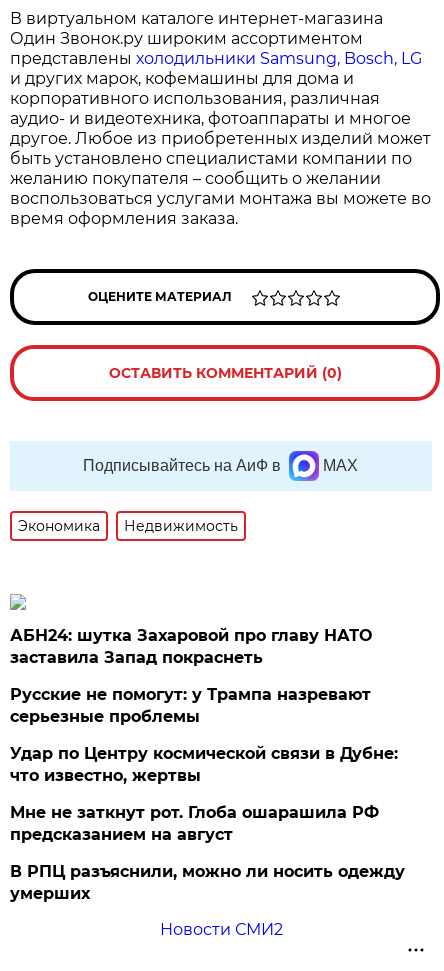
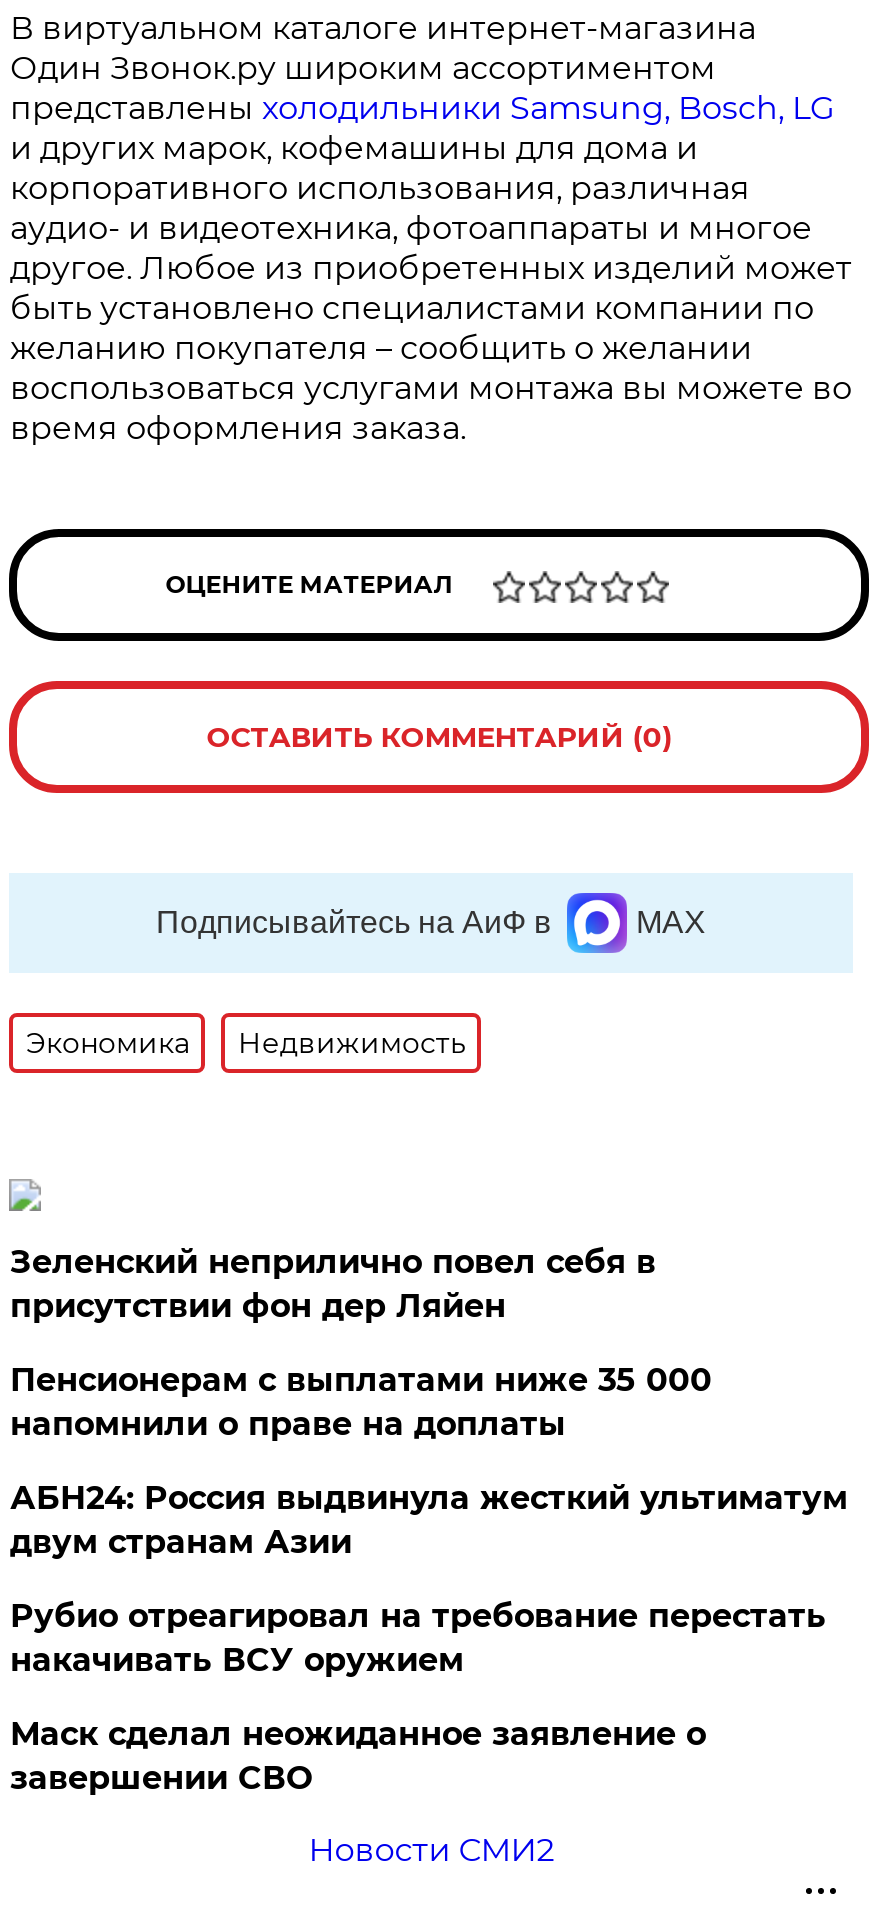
- АБН24: шутка Захаровой про главу НАТО
- заставила Запад покраснеть
+ Зеленский неприлично повел cебя в
+ присутствии фон дер Ляйен

- Русские не помогут: у Трампа назревают
- серьезные проблемы
+ Пенсионерам с выплатами ниже 35 000
+ напомнили о праве на доплаты

- Удар по Центру космической связи в Дубне:
- что известно, жертвы
+ АБН24: Россия выдвинула жесткий ультиматум
+ двум странам Азии

- Мне не заткнут рот. Глоба ошарашила РФ
- предсказанием на август
+ Рубио отреагировал на требование перестать
+ накачивать ВСУ оружием

- В РПЦ разъяснили, можно ли носить одежду
- умерших
+ Маск сделал неожиданное заявление о
+ завершении СВО
